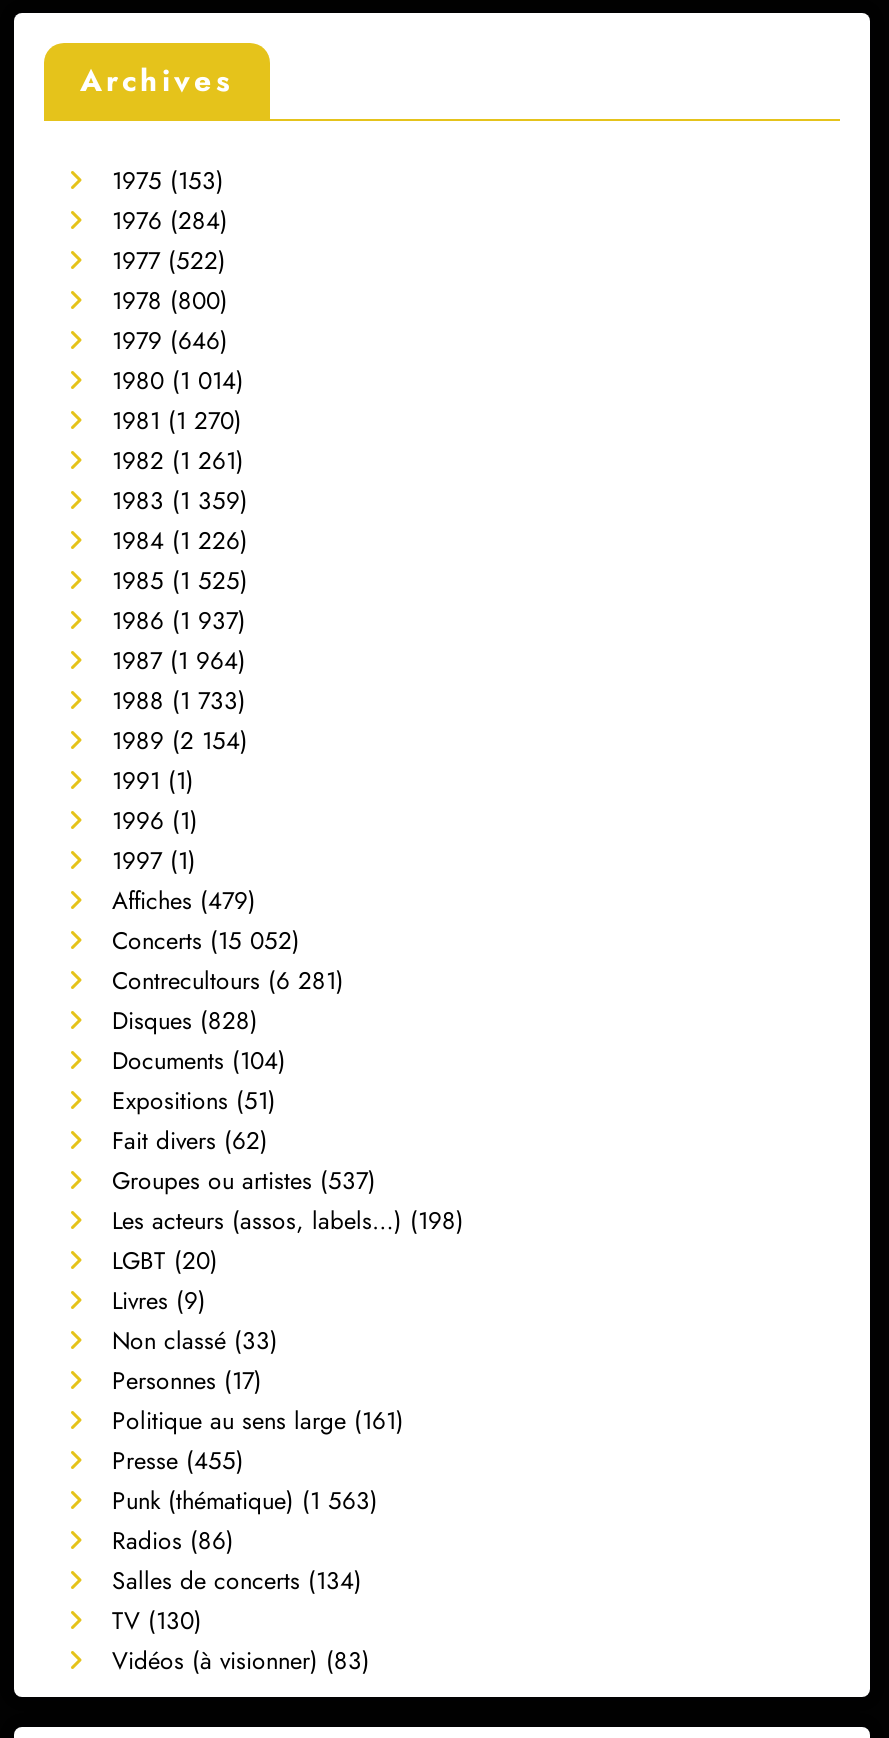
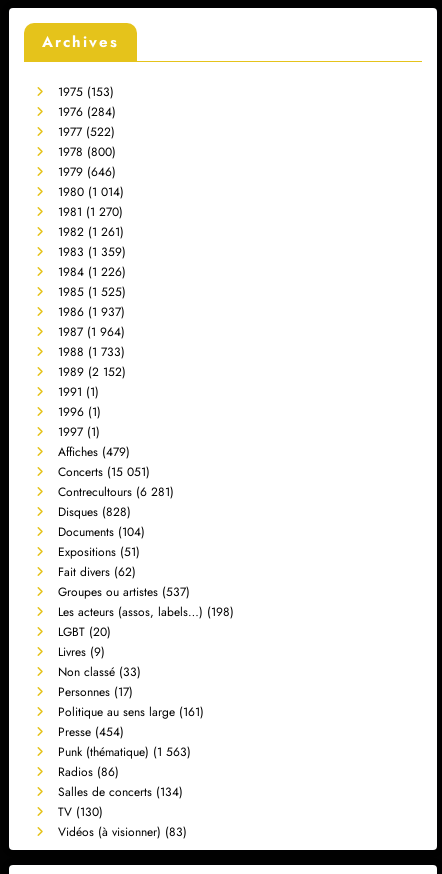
- 1989 (2 154)
+ 1989 (2 152)

- Concerts (15 052)
+ Concerts (15 051)

- Presse (455)
+ Presse (454)
